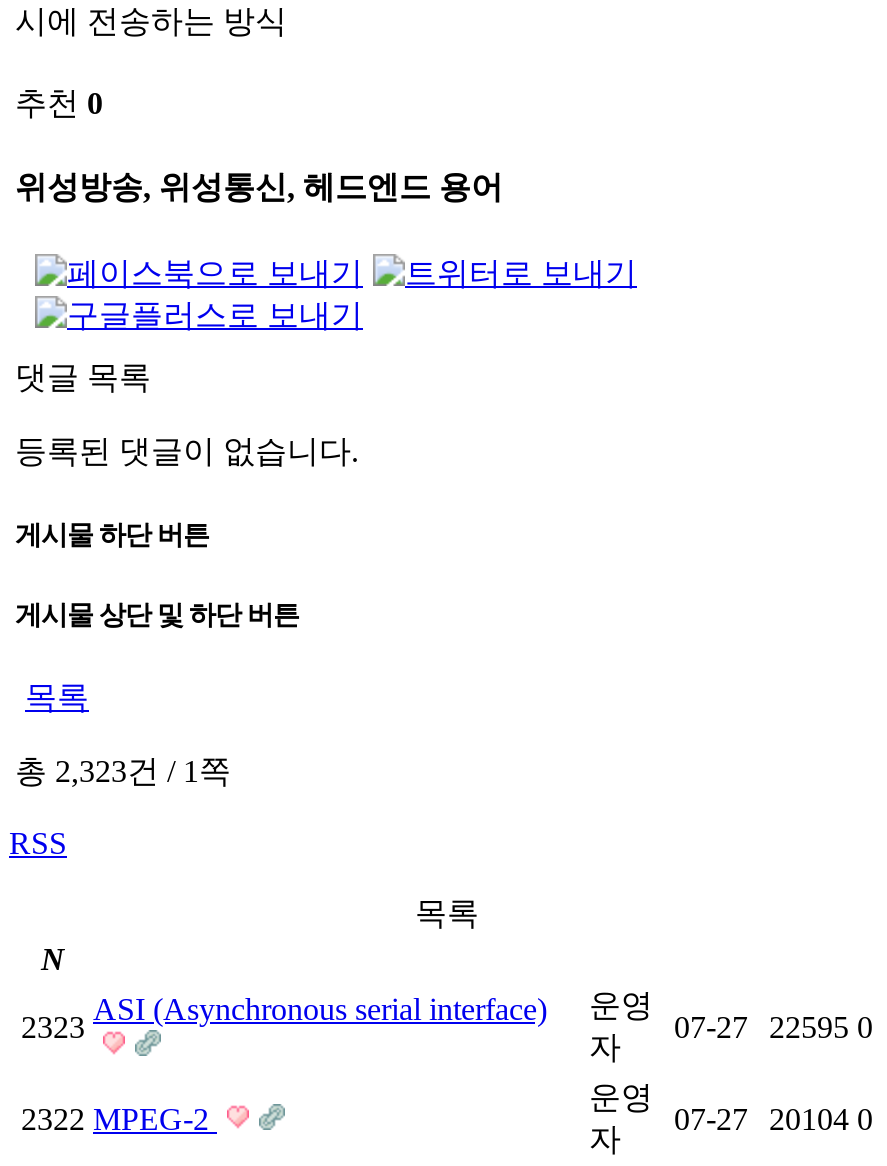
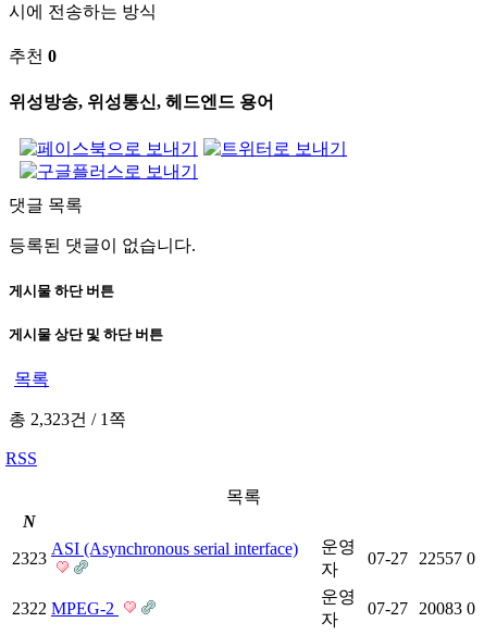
- 07-27 22595 0
+ 07-27 22557 0

- 07-27 20104 0
+ 07-27 20083 0
